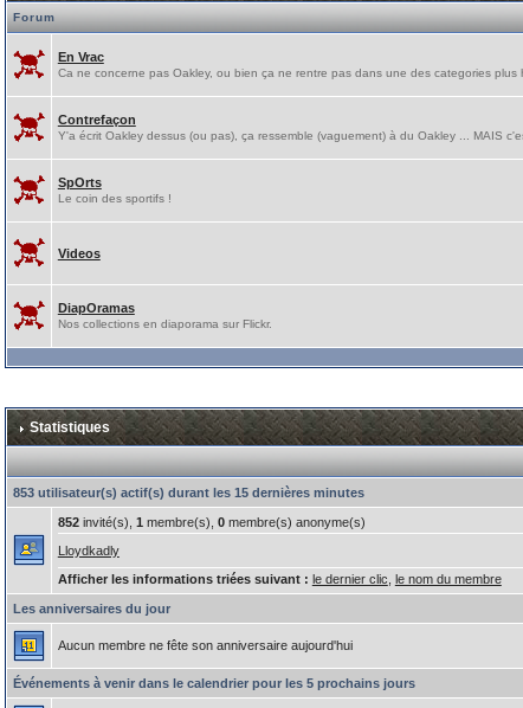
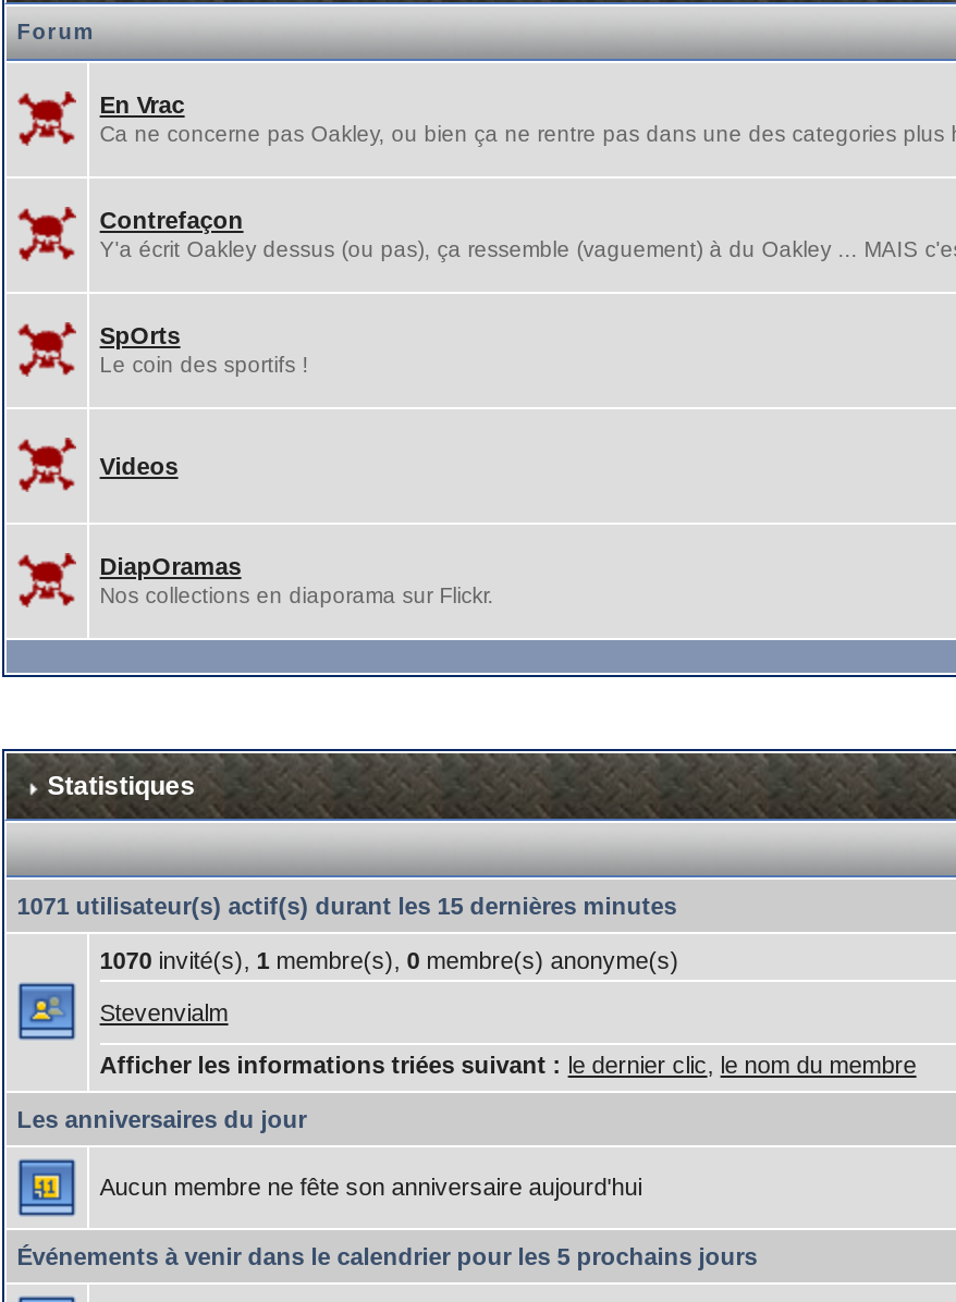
- 853 utilisateur(s) actif(s) durant les 15 dernières minutes
+ 1071 utilisateur(s) actif(s) durant les 15 dernières minutes

- 852 invité(s), 1 membre(s), 0 membre(s) anonyme(s)
+ 1070 invité(s), 1 membre(s), 0 membre(s) anonyme(s)

- Lloydkadly
+ Stevenvialm
